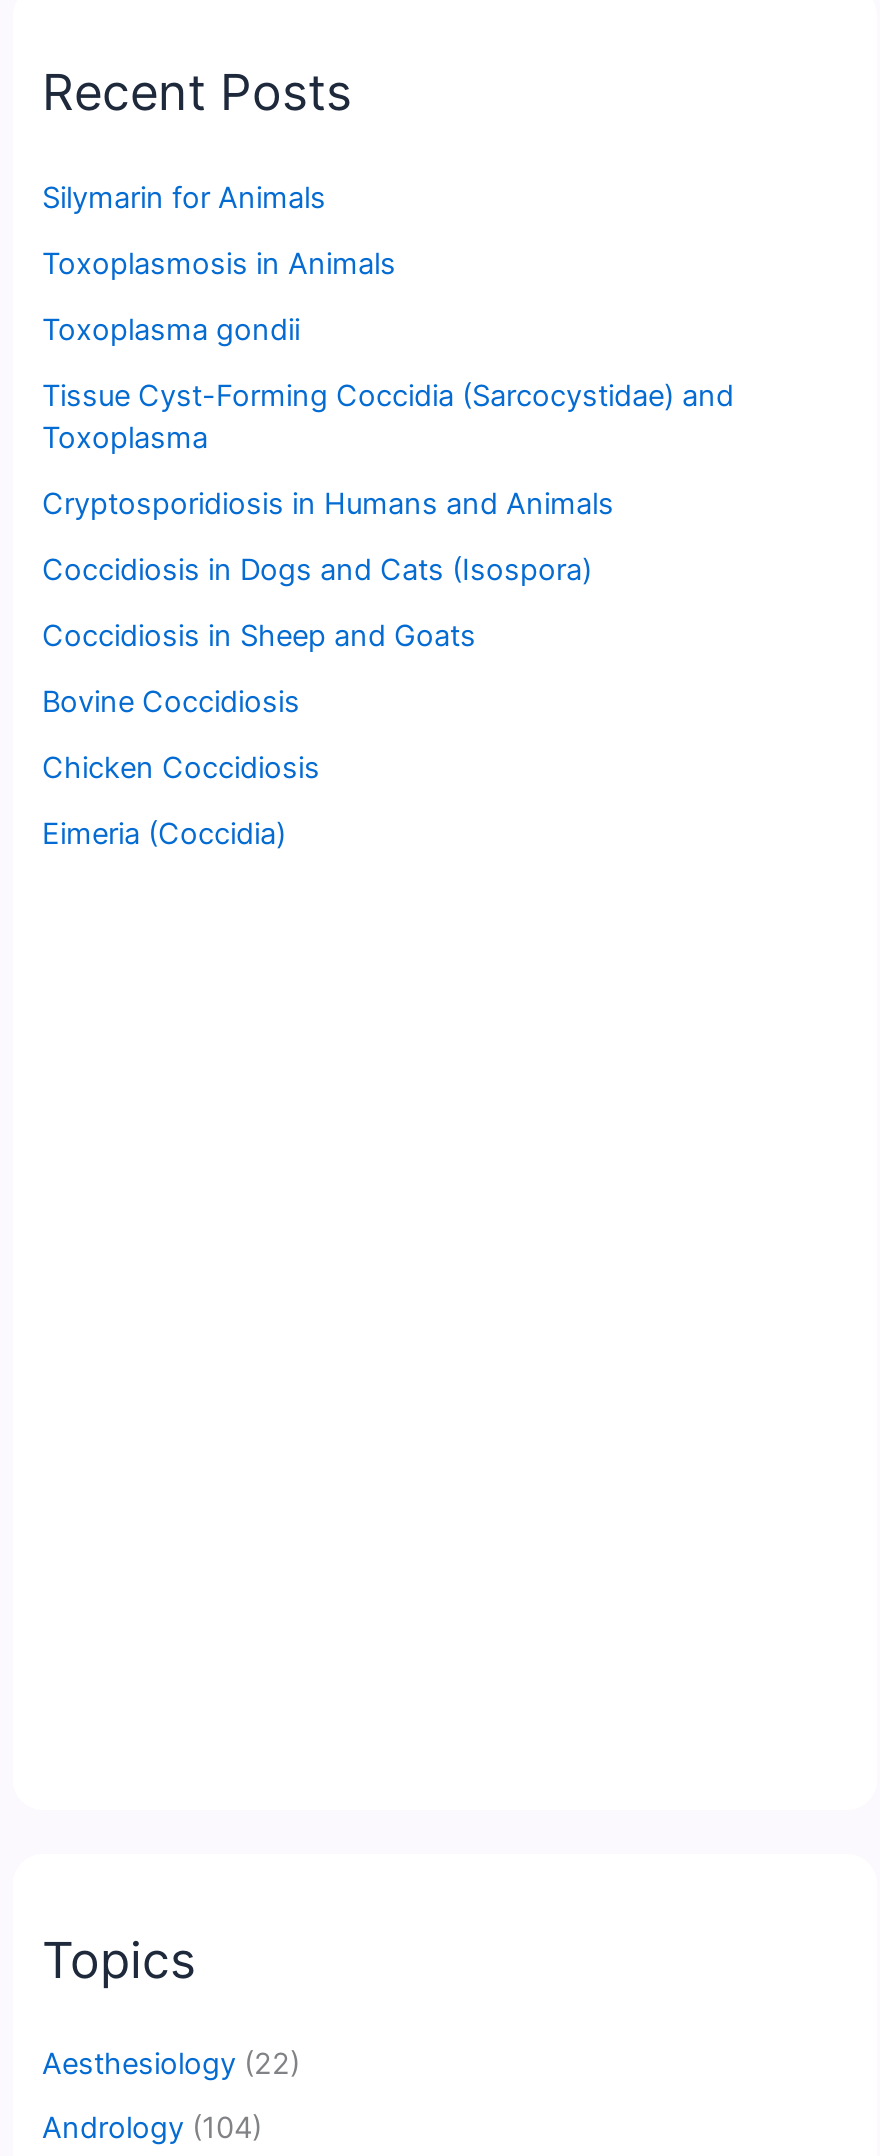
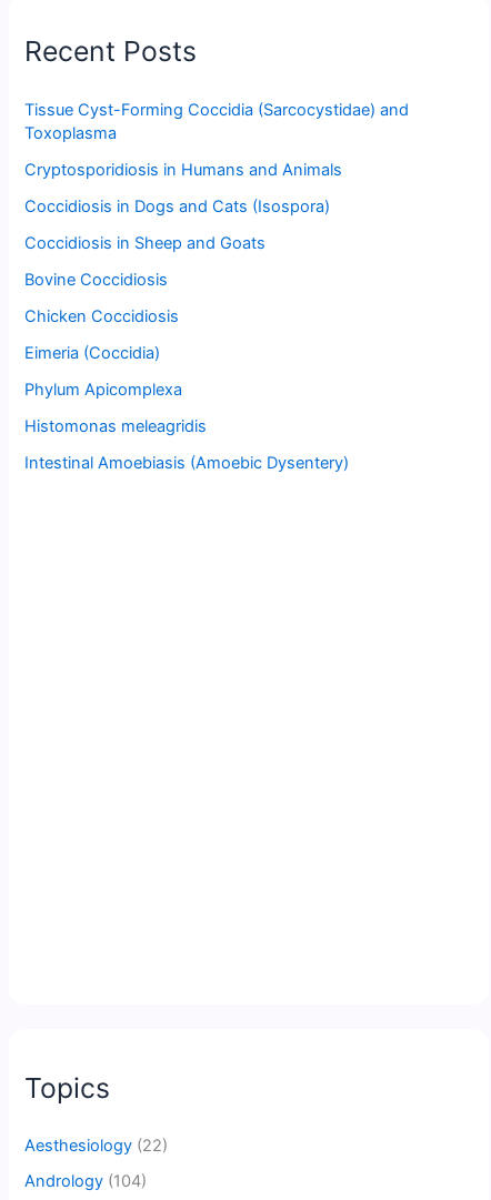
- Silymarin for Animals
- Toxoplasmosis in Animals
- Toxoplasma gondii

moved up: Tissue Cyst-Forming Coccidia (Sarcocystidae) and | Toxoplasma | Cryptosporidiosis in Humans and Animals | Coccidiosis in Dogs and Cats (Isospora) | Coccidiosis in Sheep and Goats | Bovine Coccidiosis | Chicken Coccidiosis | Eimeria (Coccidia)

+ Phylum Apicomplexa
+ Histomonas meleagridis
+ Intestinal Amoebiasis (Amoebic Dysentery)
